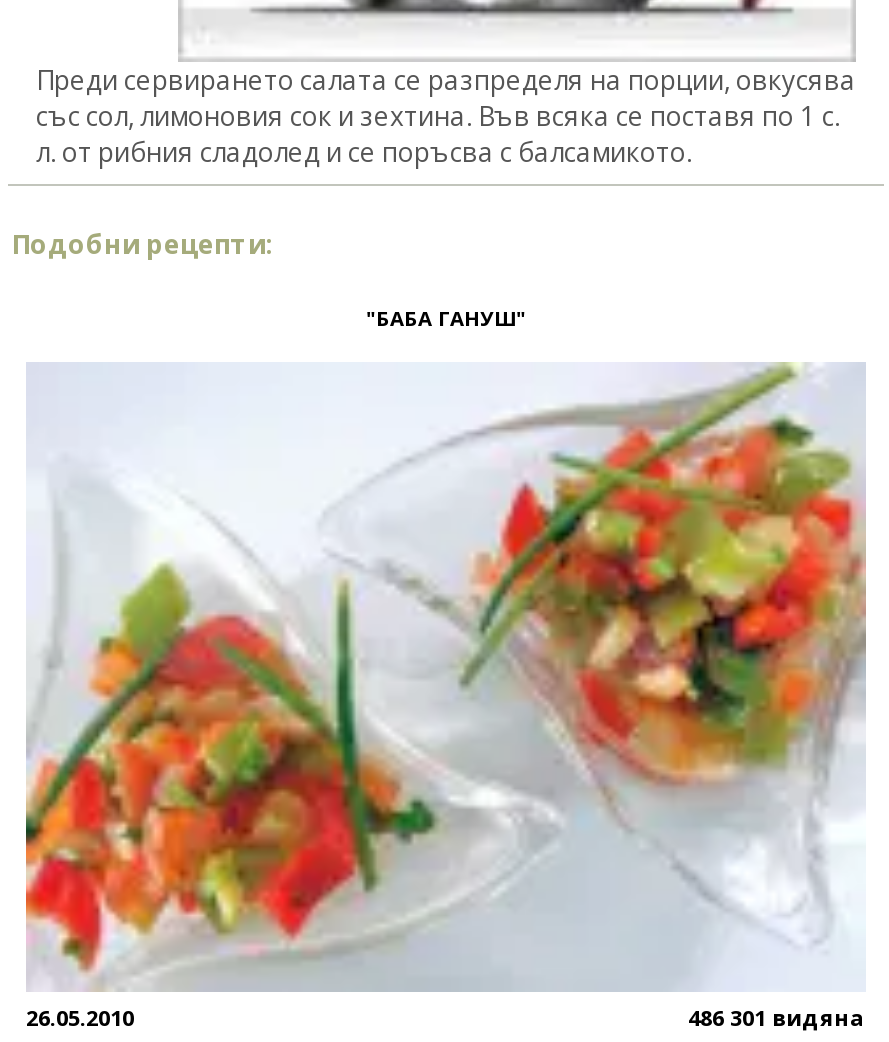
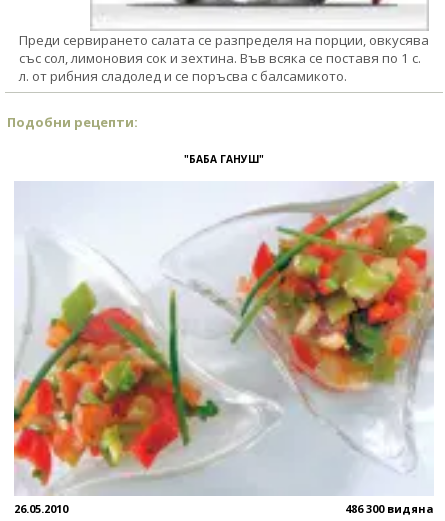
- 486 301 видяна
+ 486 300 видяна
